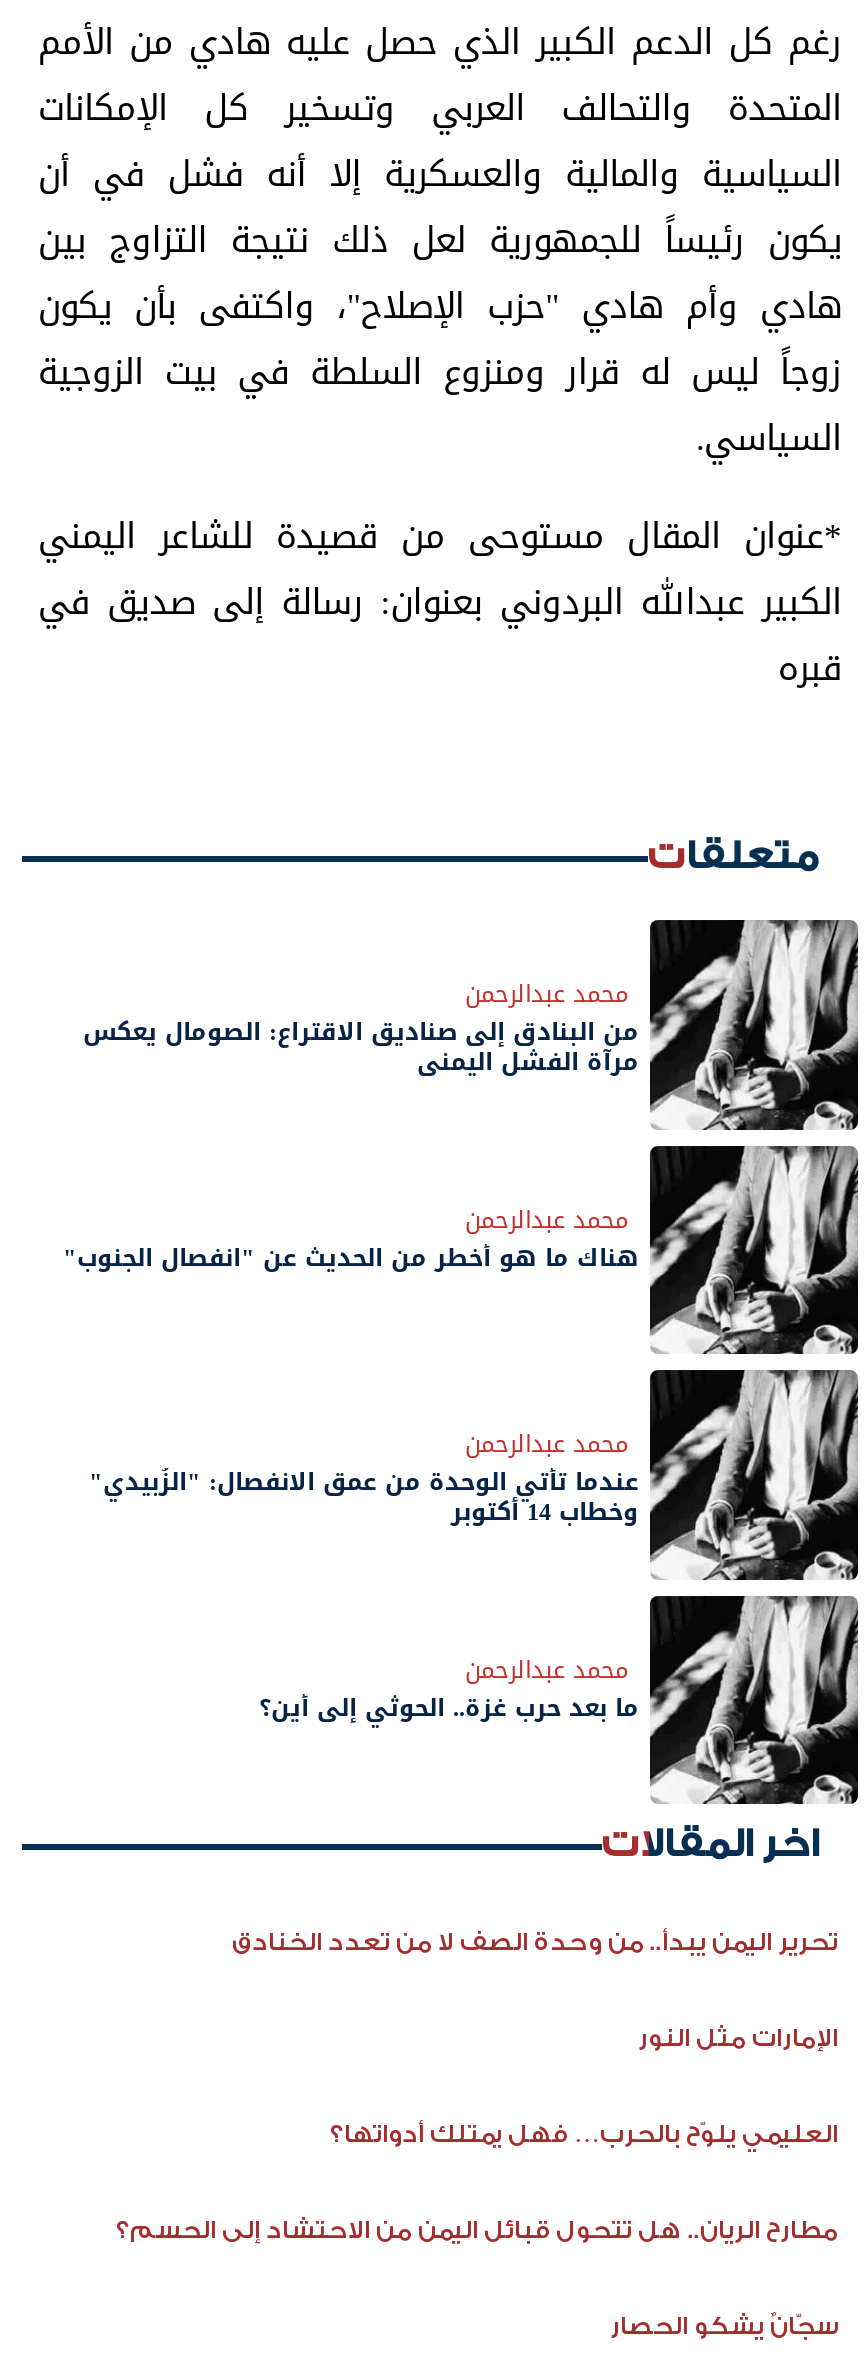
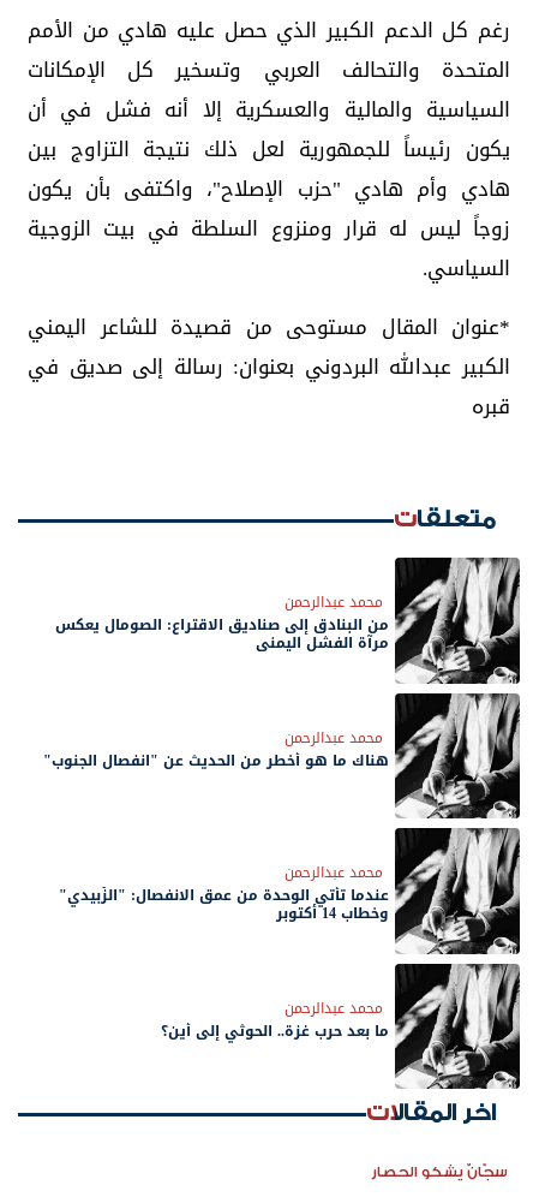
- تحرير اليمن يبدأ.. من وحدة الصف لا من تعدد الخنادق
- الإمارات مثل النور
- العليمي يلوّح بالحرب… فهل يمتلك أدواتها؟
- مطارح الريان.. هل تتحول قبائل اليمن من الاحتشاد إلى الحسم؟
